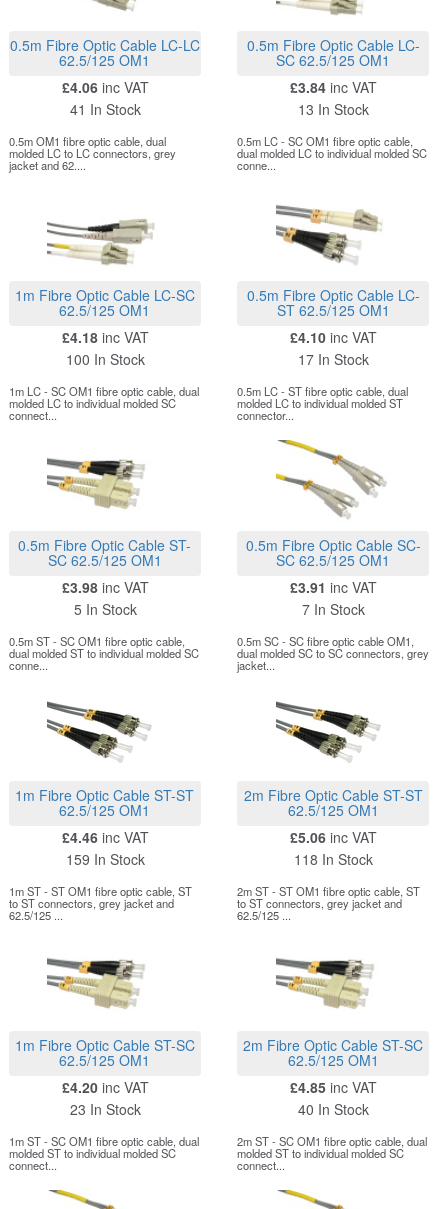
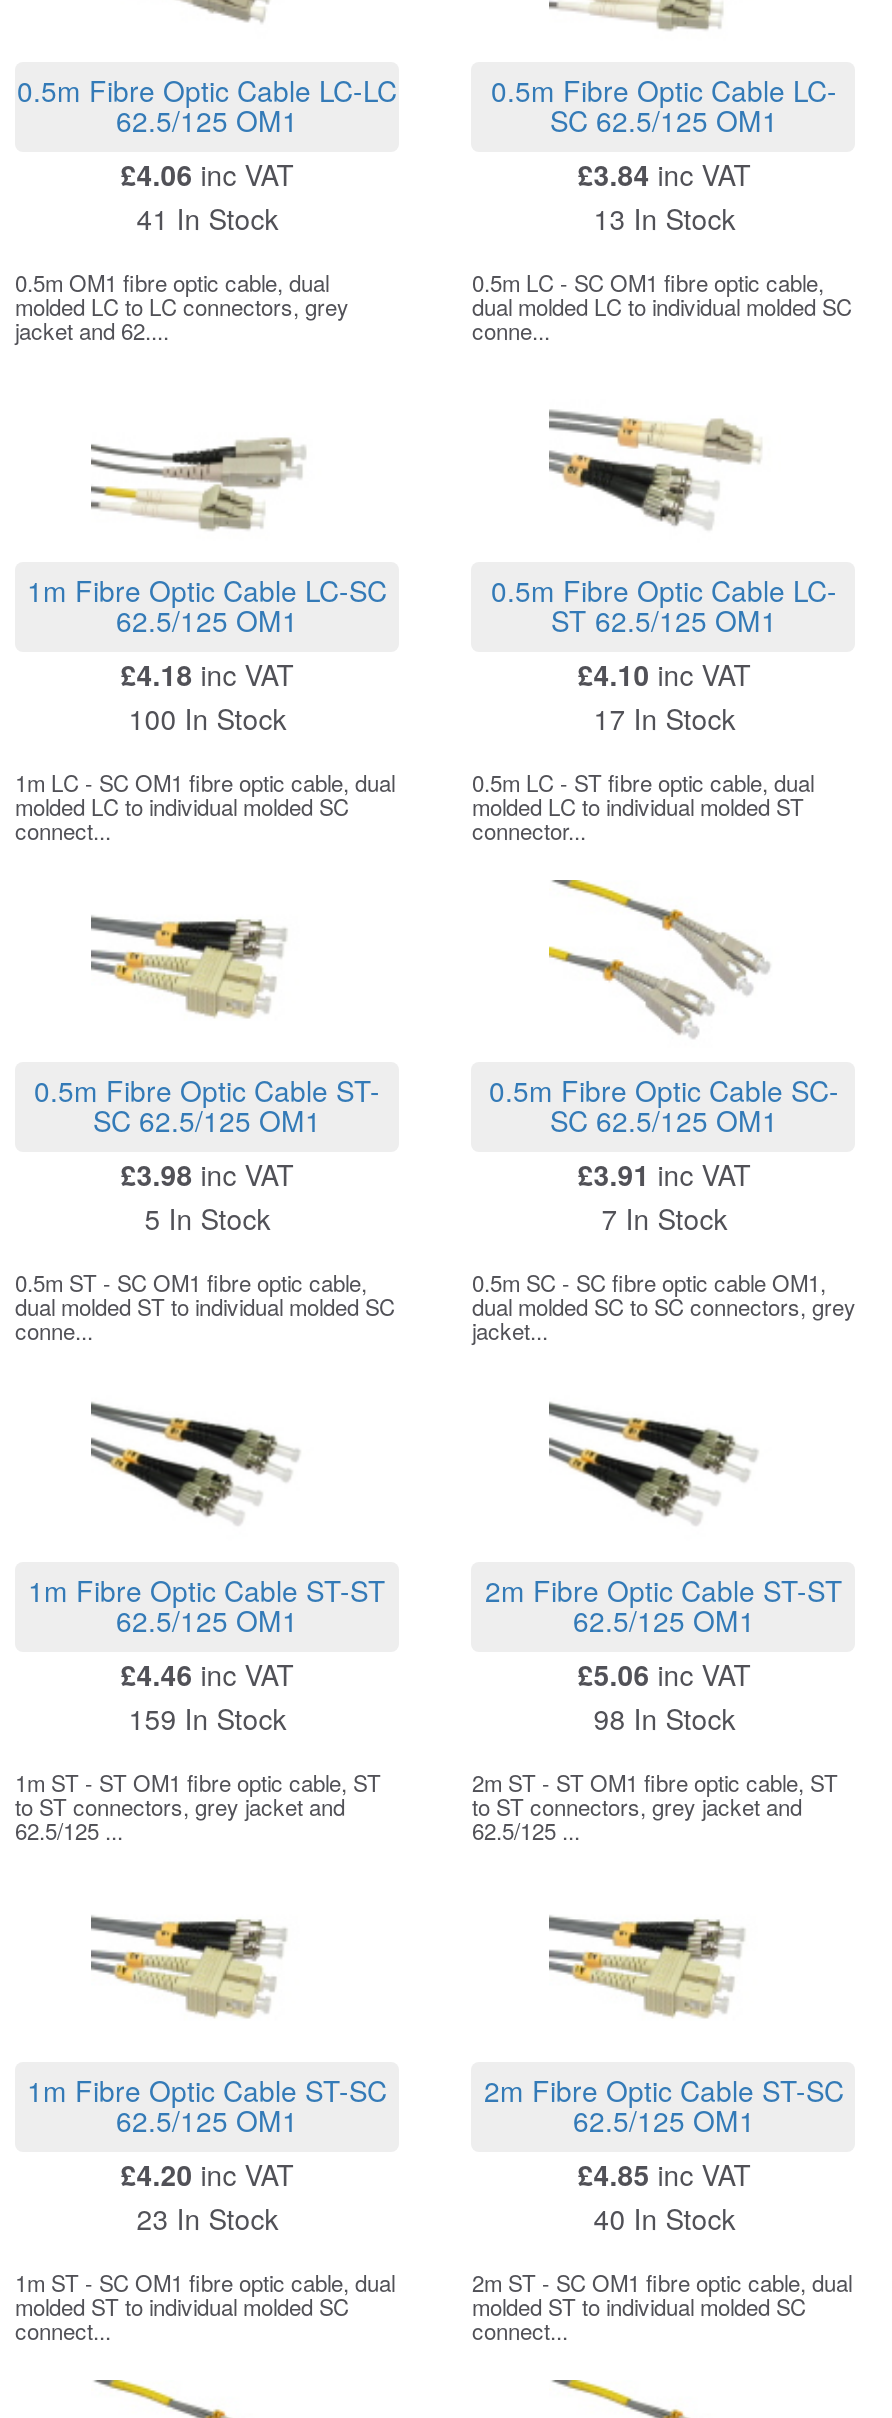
- 118 In Stock
+ 98 In Stock
